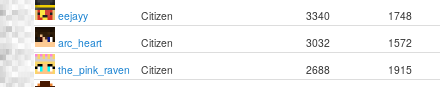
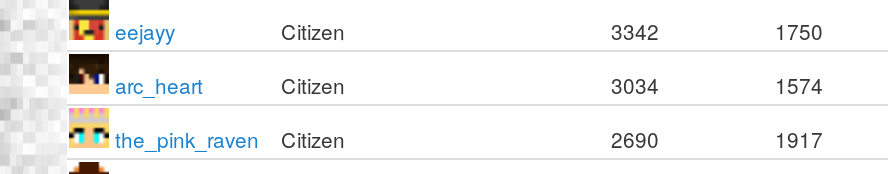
- 3340
+ 3342

- 1748
+ 1750

- 3032
+ 3034

- 1572
+ 1574

- 2688
+ 2690

- 1915
+ 1917
